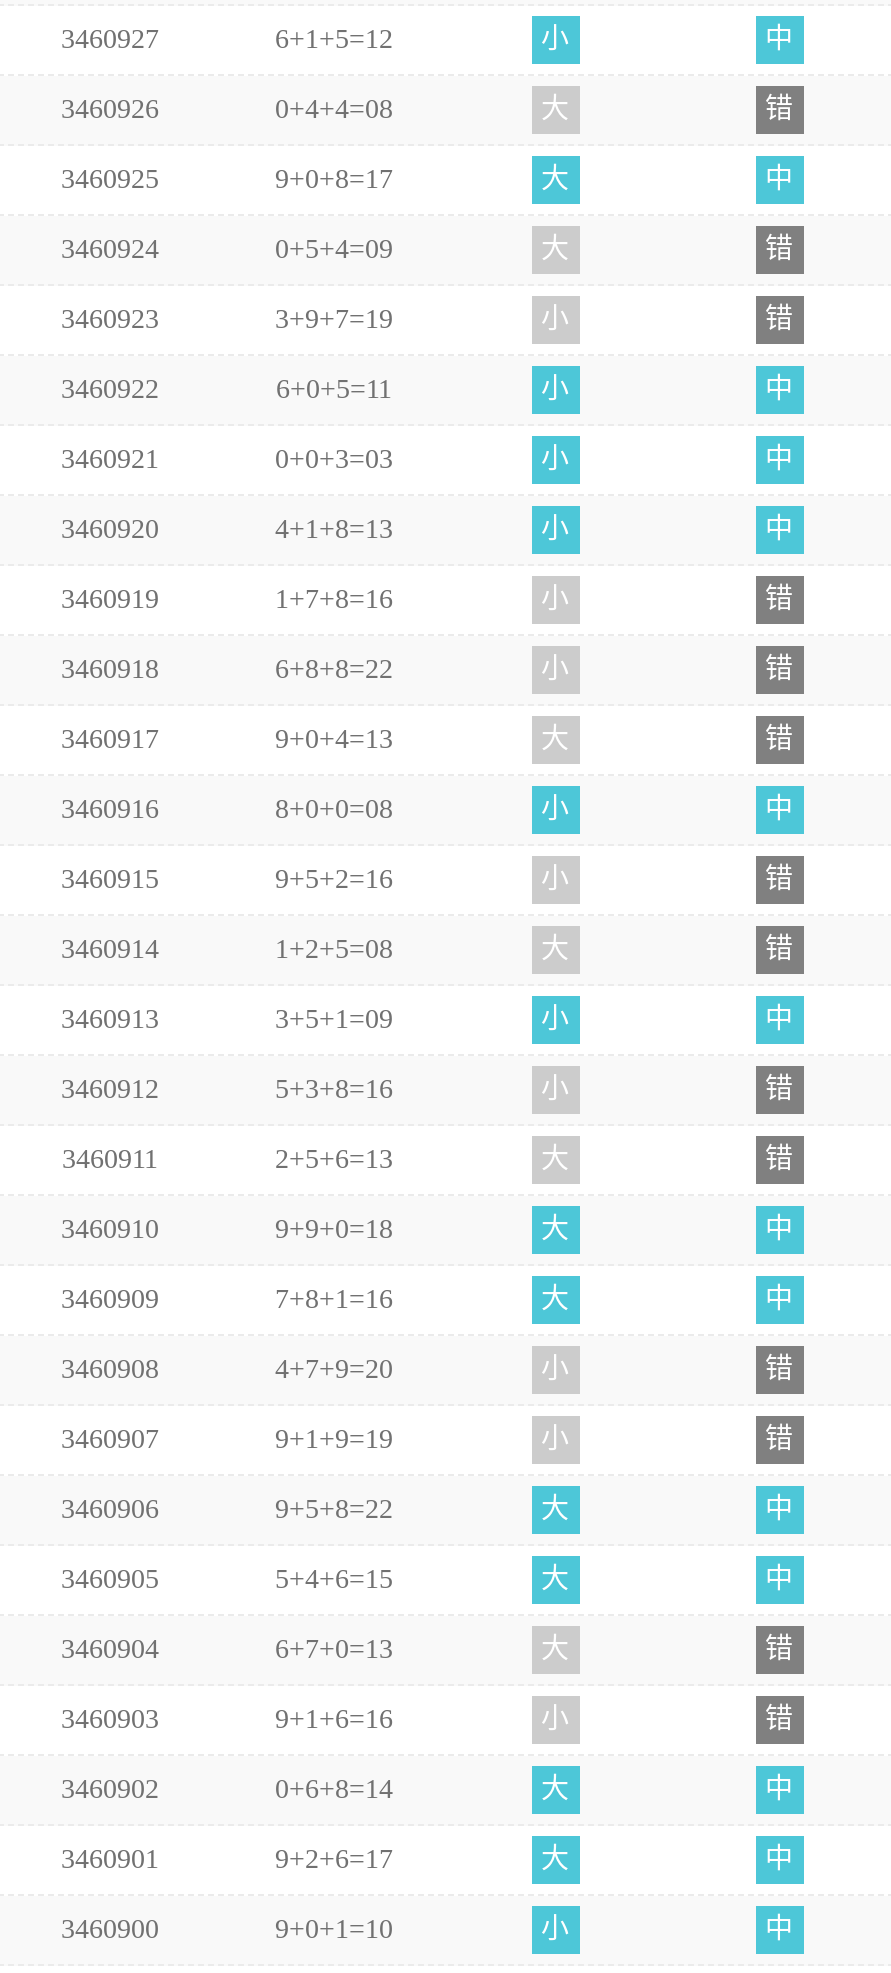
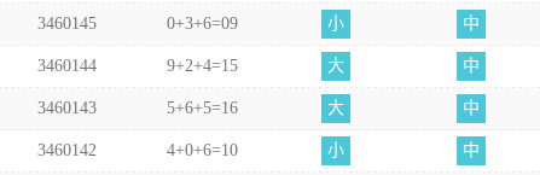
- 3460927
+ 3460145

- 6+1+5=12
+ 0+3+6=09

- 3460926
- 0+4+4=08
- 大
- 错
- 3460925
- 9+0+8=17
+ 3460144
+ 9+2+4=15

- 3460924
- 0+5+4=09
- 大
- 错
- 3460923
- 3+9+7=19
- 小
- 错
- 3460922
- 6+0+5=11
- 小
- 中
- 3460921
- 0+0+3=03
- 小
- 中
- 3460920
- 4+1+8=13
- 小
- 中
- 3460919
- 1+7+8=16
- 小
- 错
- 3460918
- 6+8+8=22
- 小
- 错
- 3460917
- 9+0+4=13
- 大
- 错
- 3460916
- 8+0+0=08
- 小
- 中
- 3460915
- 9+5+2=16
- 小
- 错
- 3460914
- 1+2+5=08
- 大
- 错
- 3460913
- 3+5+1=09
- 小
- 中
- 3460912
- 5+3+8=16
- 小
- 错
- 3460911
- 2+5+6=13
- 大
- 错
- 3460910
- 9+9+0=18
+ 3460143
+ 5+6+5=16

- 3460909
- 7+8+1=16
- 大
- 中
- 3460908
- 4+7+9=20
- 小
- 错
- 3460907
- 9+1+9=19
- 小
- 错
- 3460906
- 9+5+8=22
- 大
- 中
- 3460905
- 5+4+6=15
- 大
- 中
- 3460904
- 6+7+0=13
- 大
- 错
- 3460903
- 9+1+6=16
- 小
- 错
- 3460902
- 0+6+8=14
- 大
- 中
- 3460901
- 9+2+6=17
- 大
- 中
- 3460900
- 9+0+1=10
+ 3460142
+ 4+0+6=10
